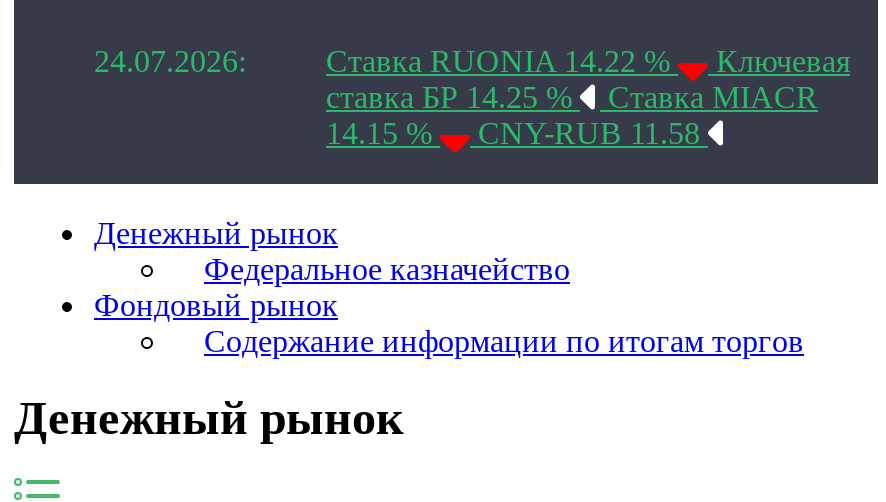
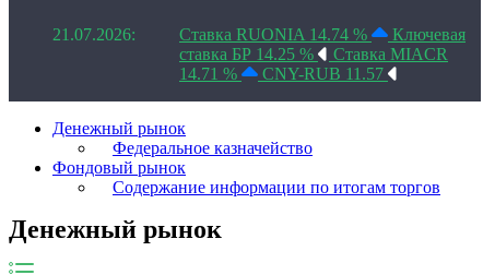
- 24.07.2026:
+ 21.07.2026:

- Ставка RUONIA 14.22 %
+ Ставка RUONIA 14.74 %

- 14.15 %
+ 14.71 %

- CNY-RUB 11.58
+ CNY-RUB 11.57
